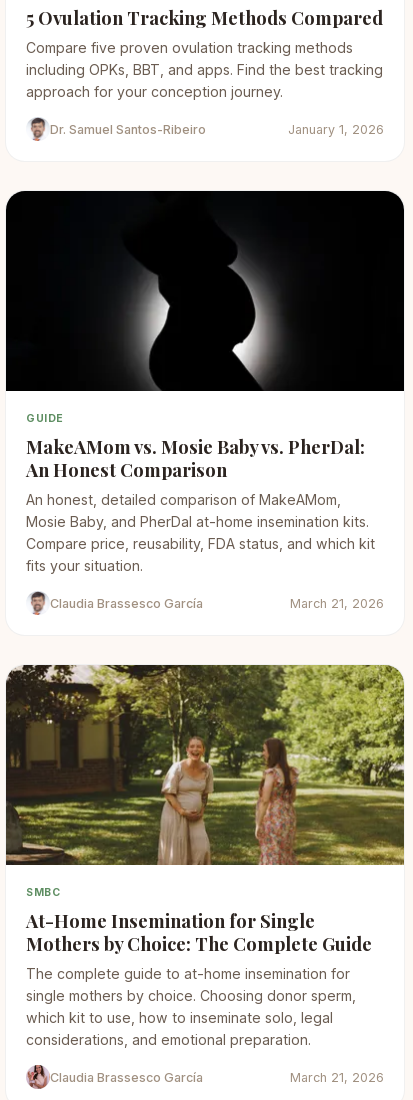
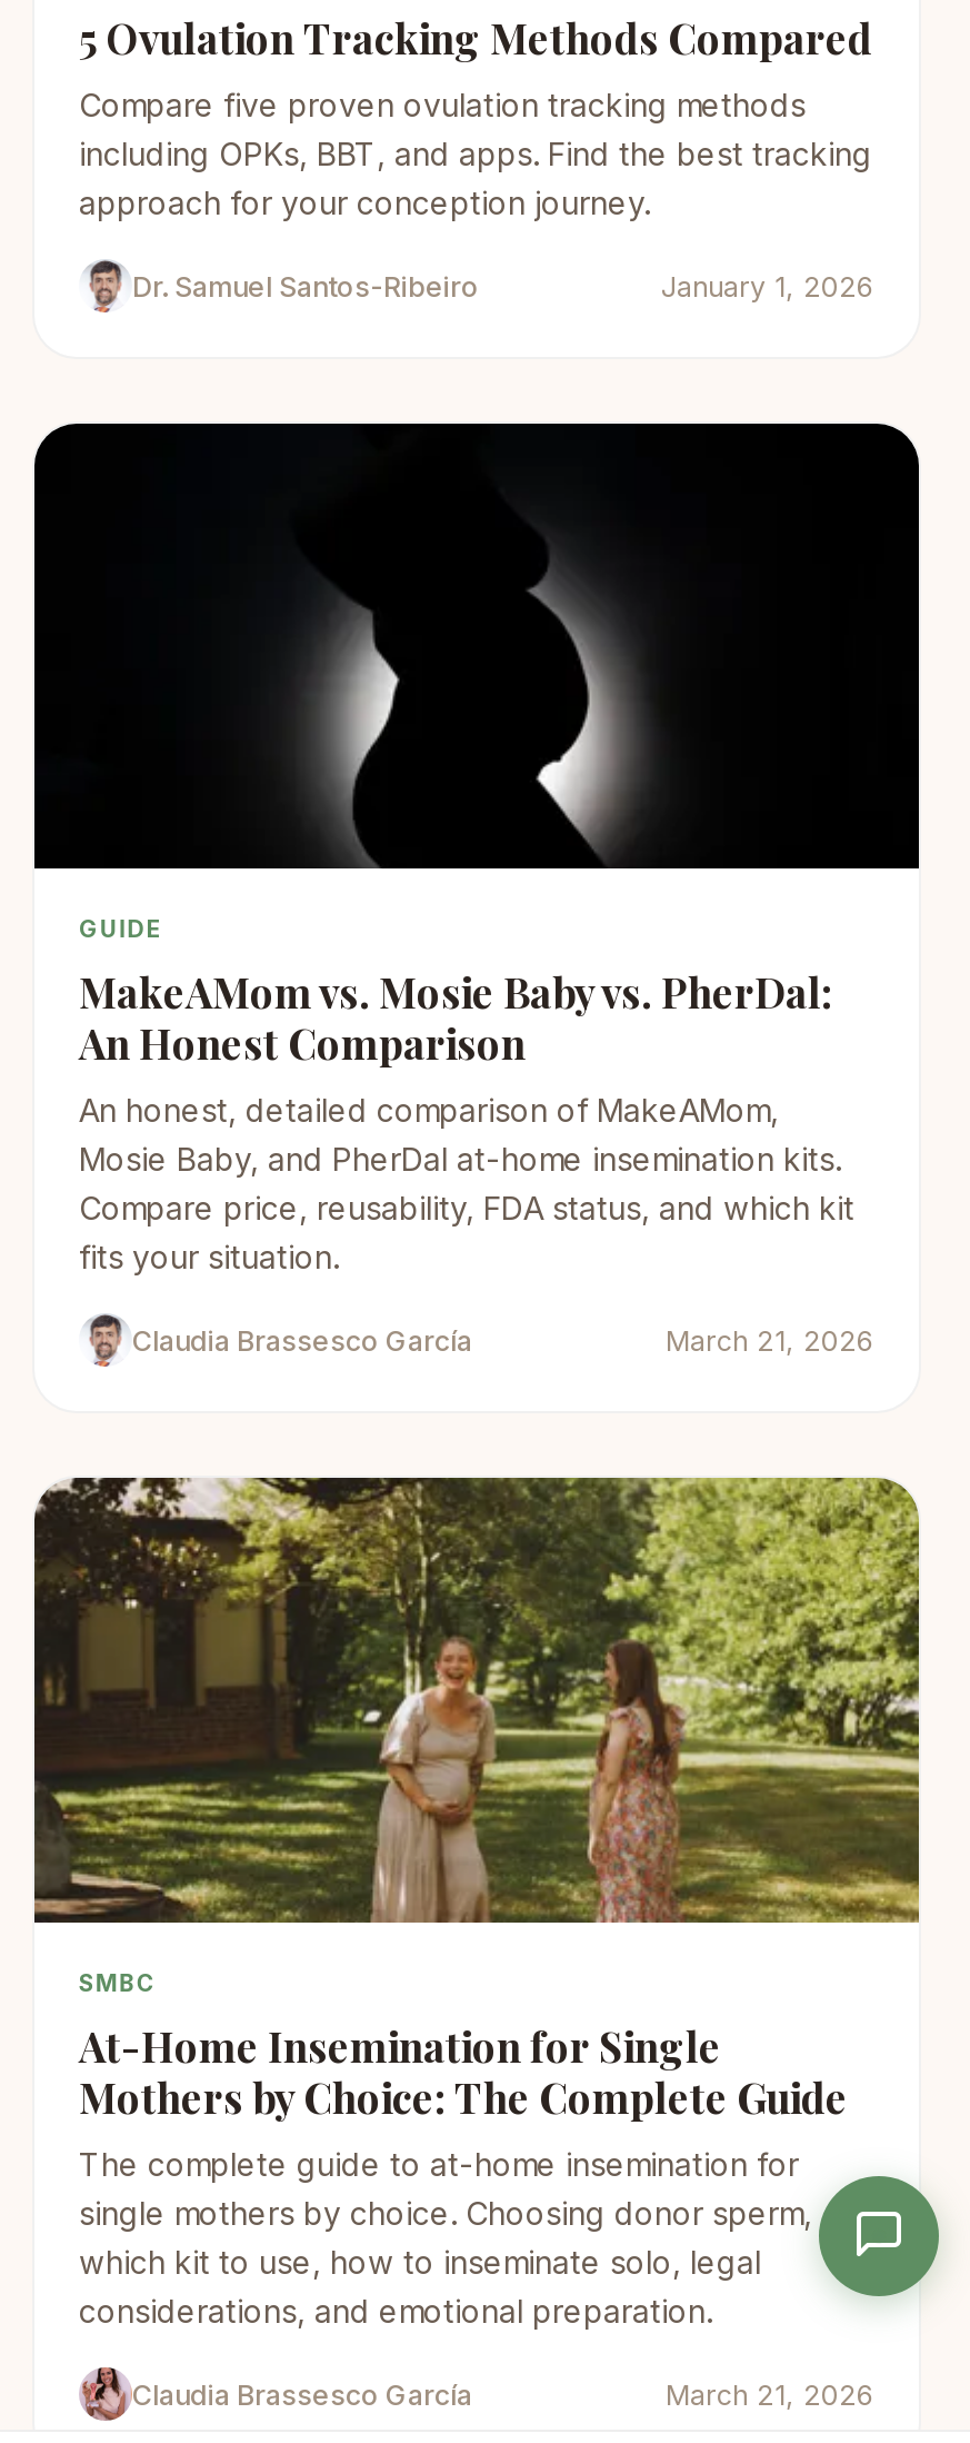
+ [image]
